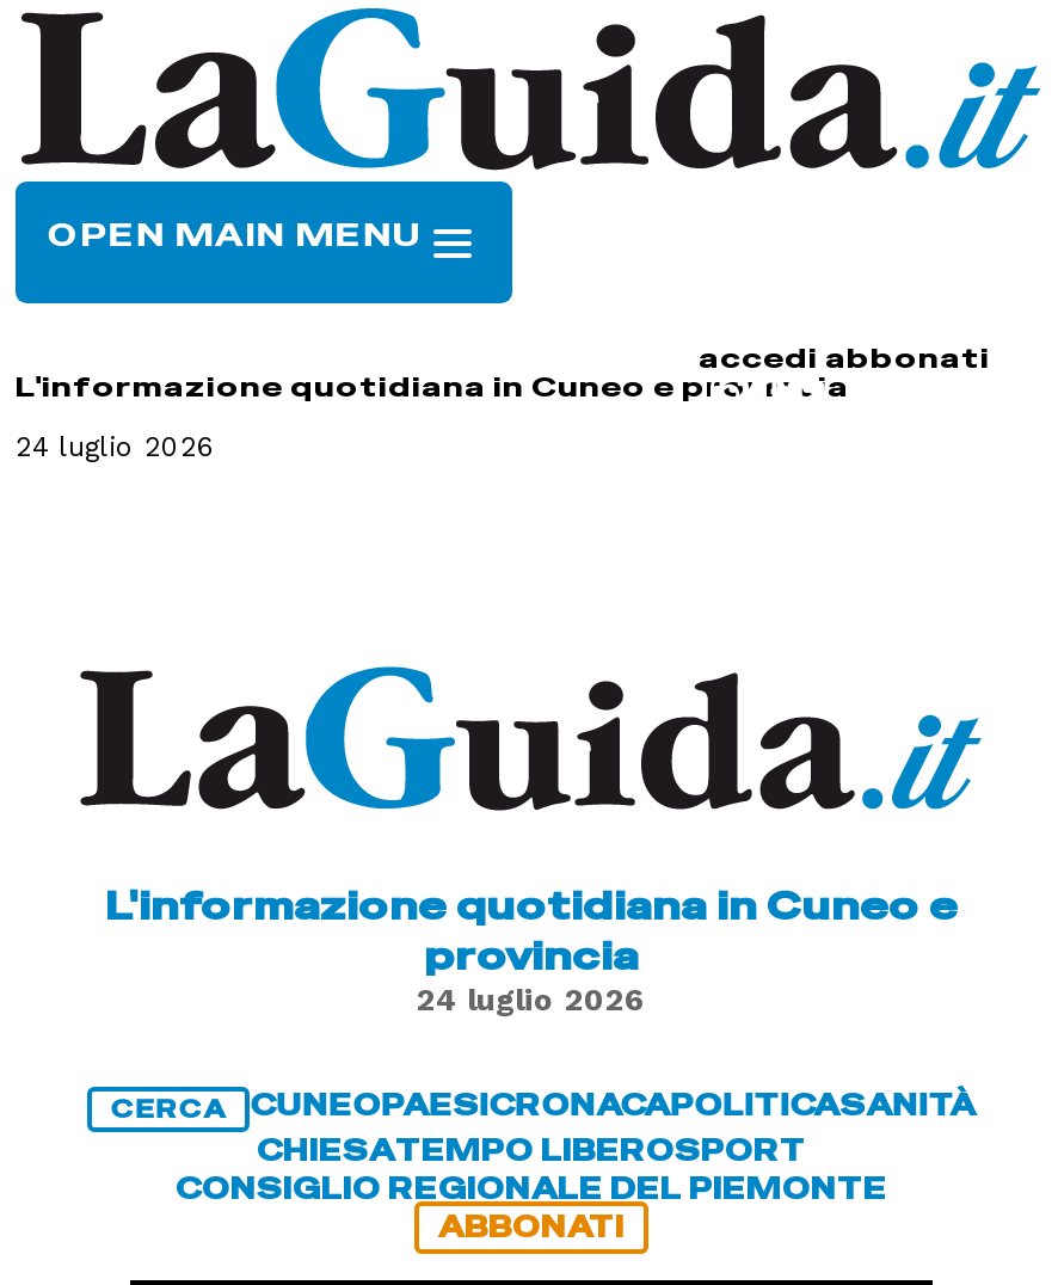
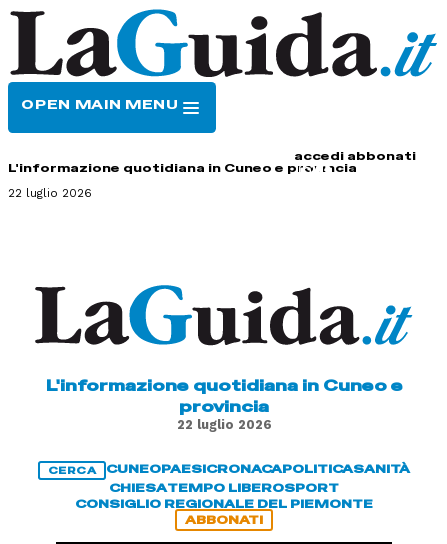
- 24 luglio 2026
+ 22 luglio 2026

- 24 luglio 2026
+ 22 luglio 2026
